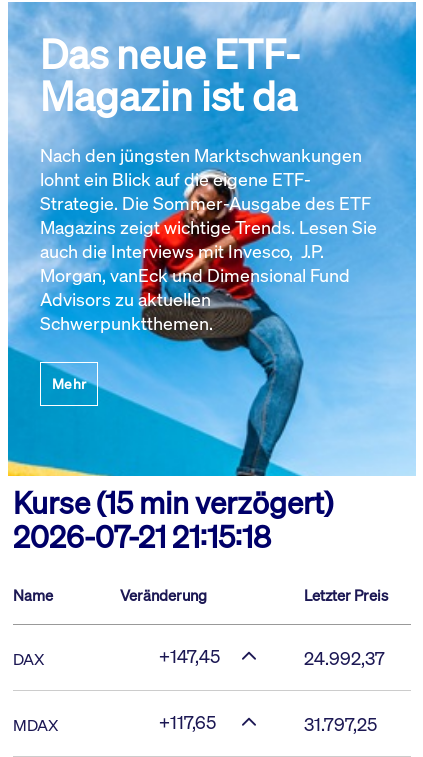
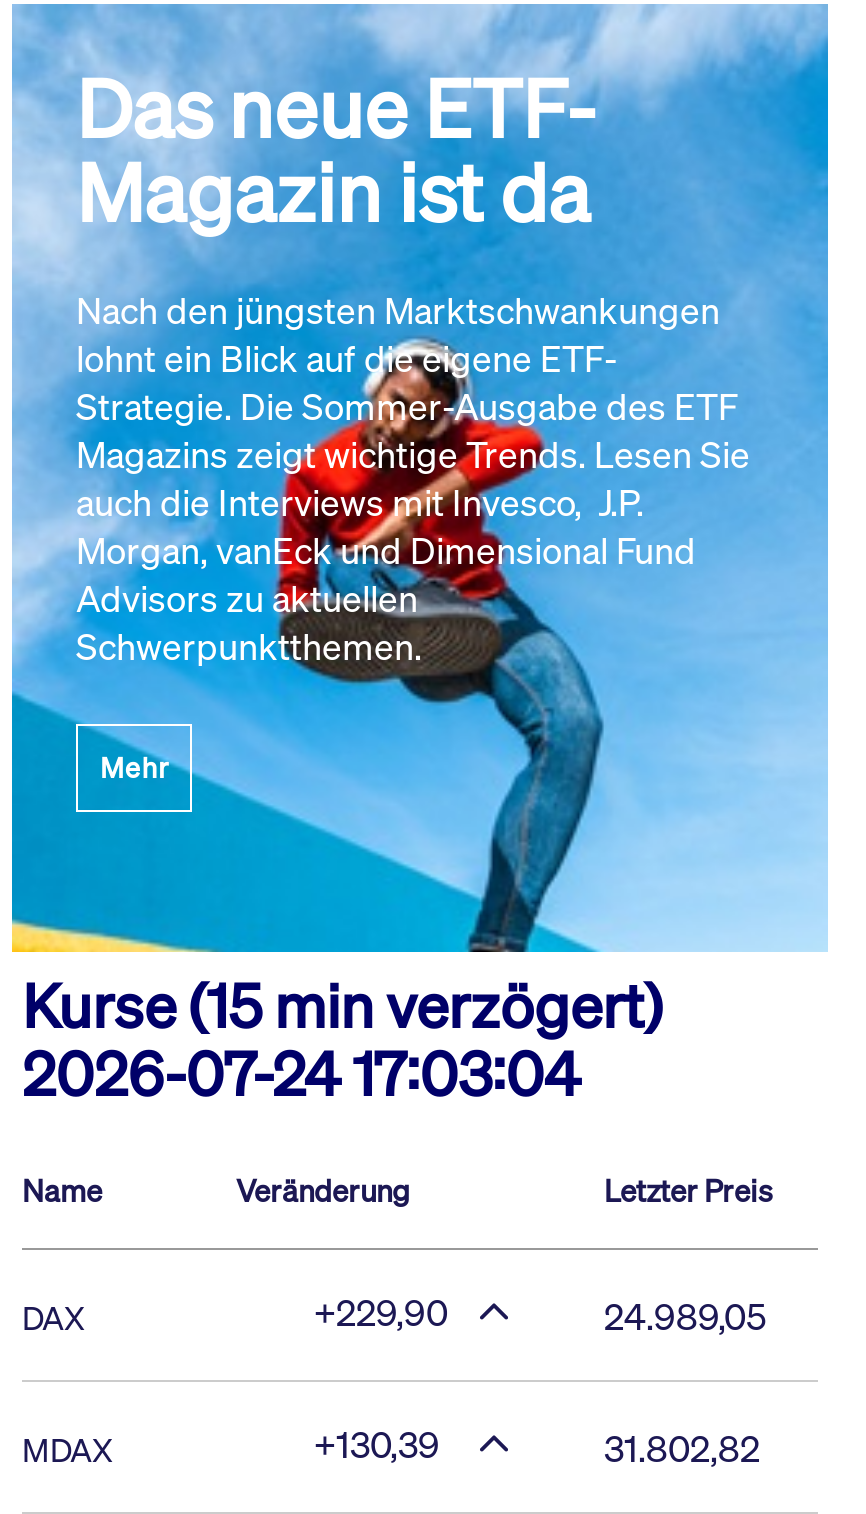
- 2026-07-21 21:15:18
+ 2026-07-24 17:03:04

- +147,45
+ +229,90

- 24.992,37
+ 24.989,05

- +117,65
+ +130,39

- 31.797,25
+ 31.802,82
